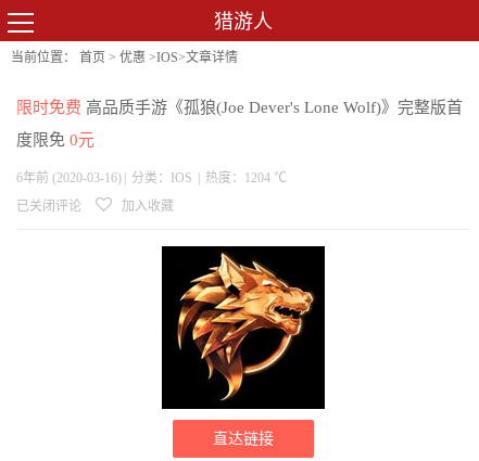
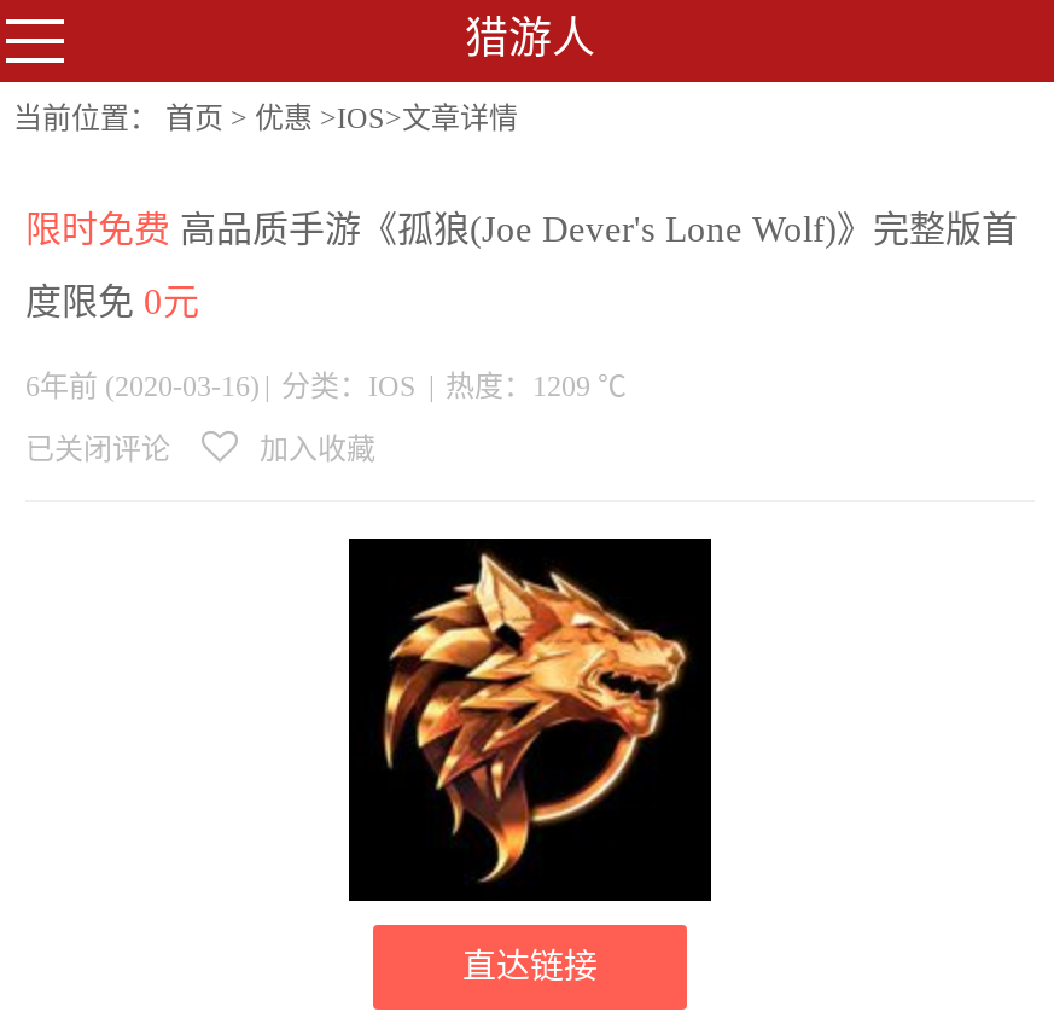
- 6年前 (2020-03-16) 分类：IOS 热度：1204 ℃
+ 6年前 (2020-03-16) 分类：IOS 热度：1209 ℃
